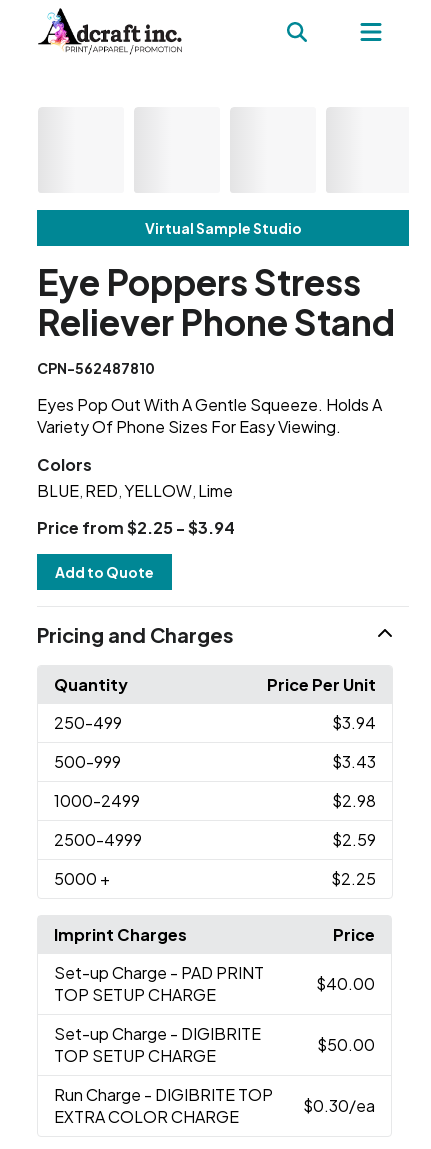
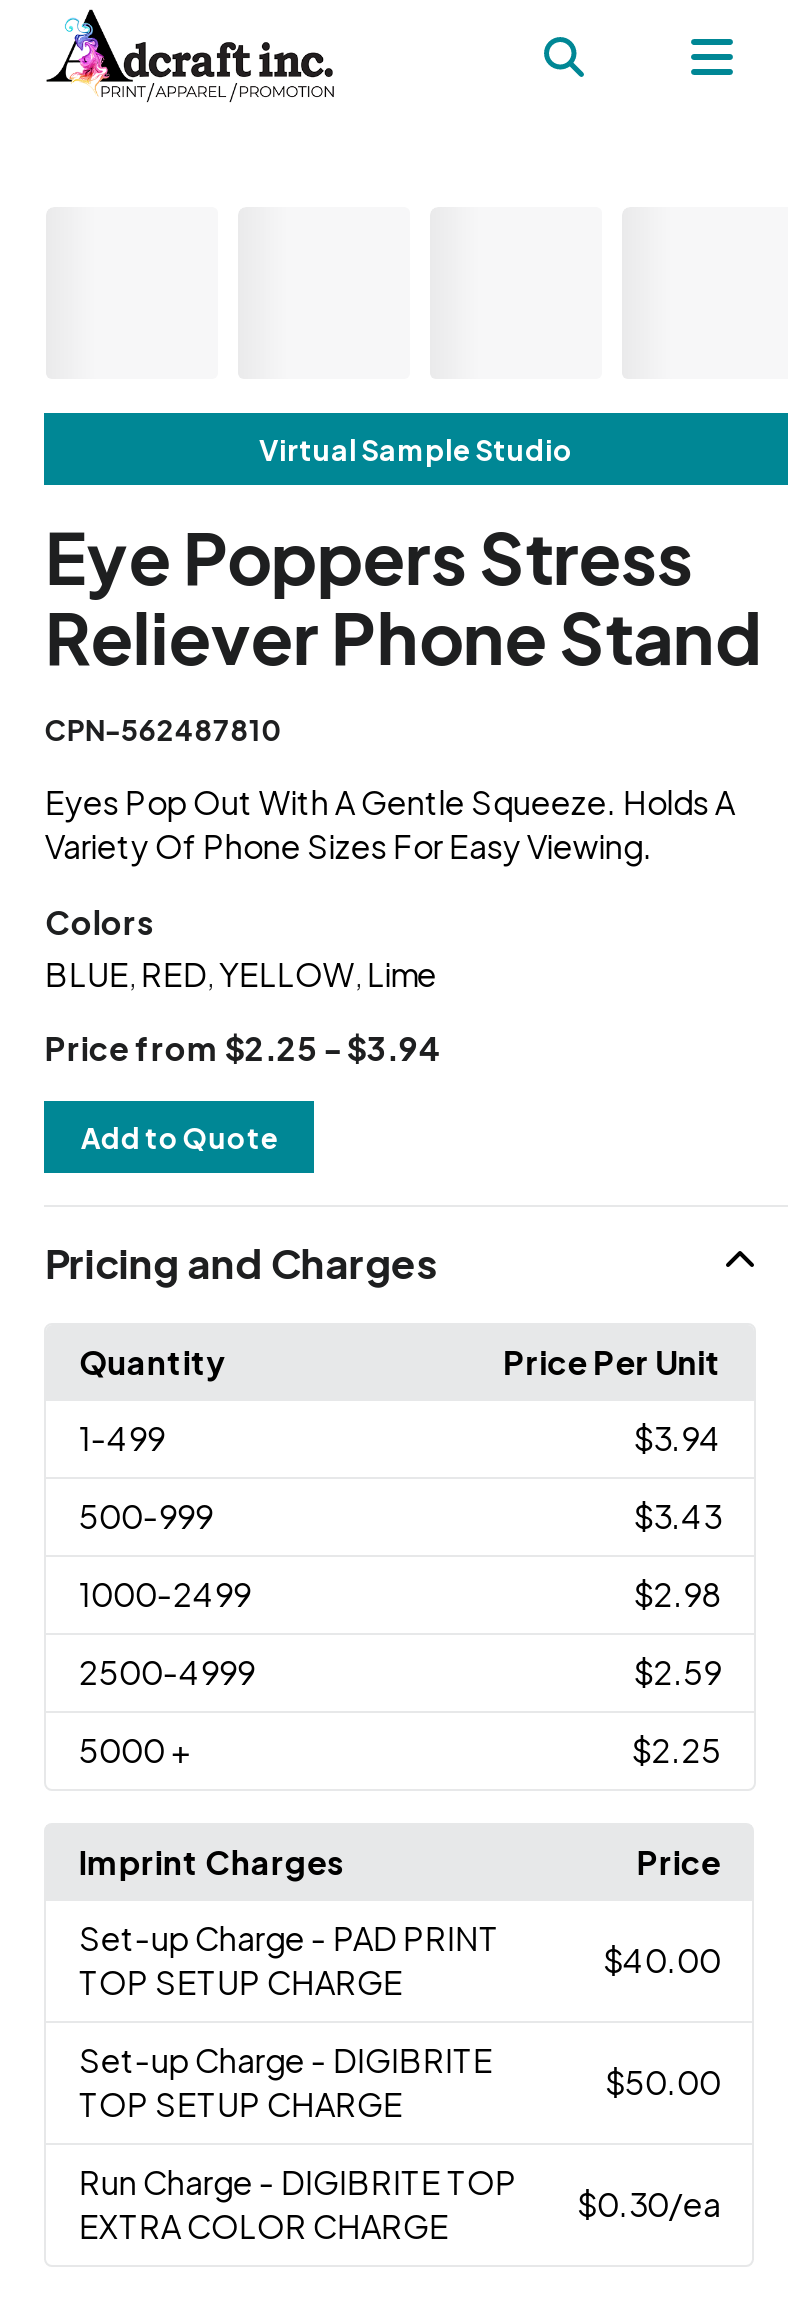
- 250-499
+ 1-499
